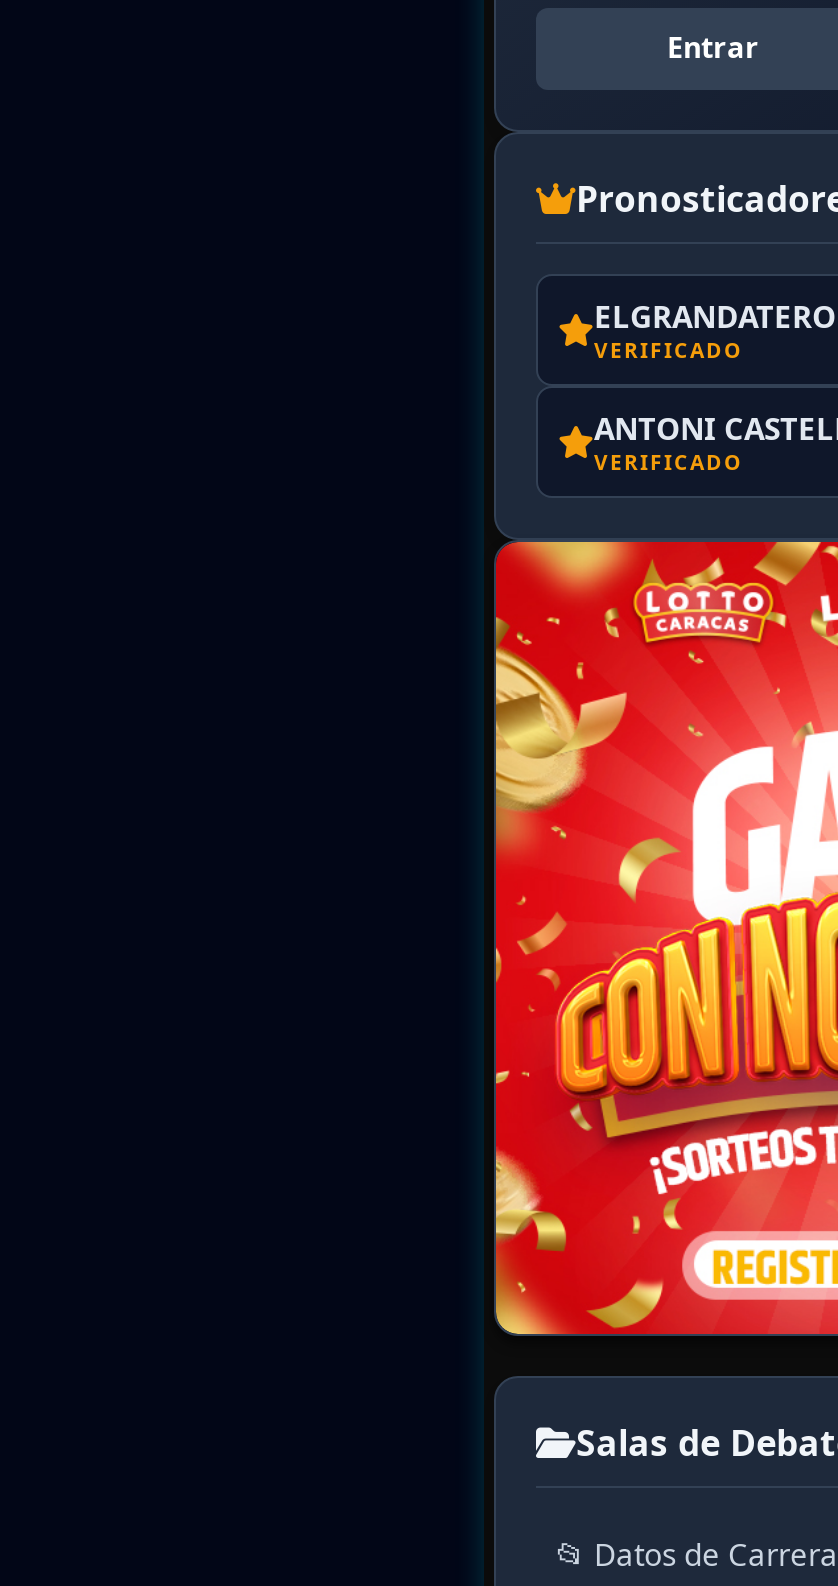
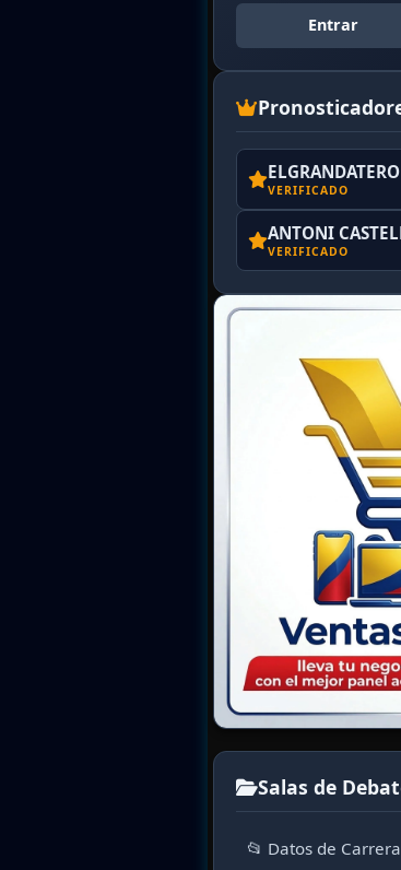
- [image]
+ [image]
